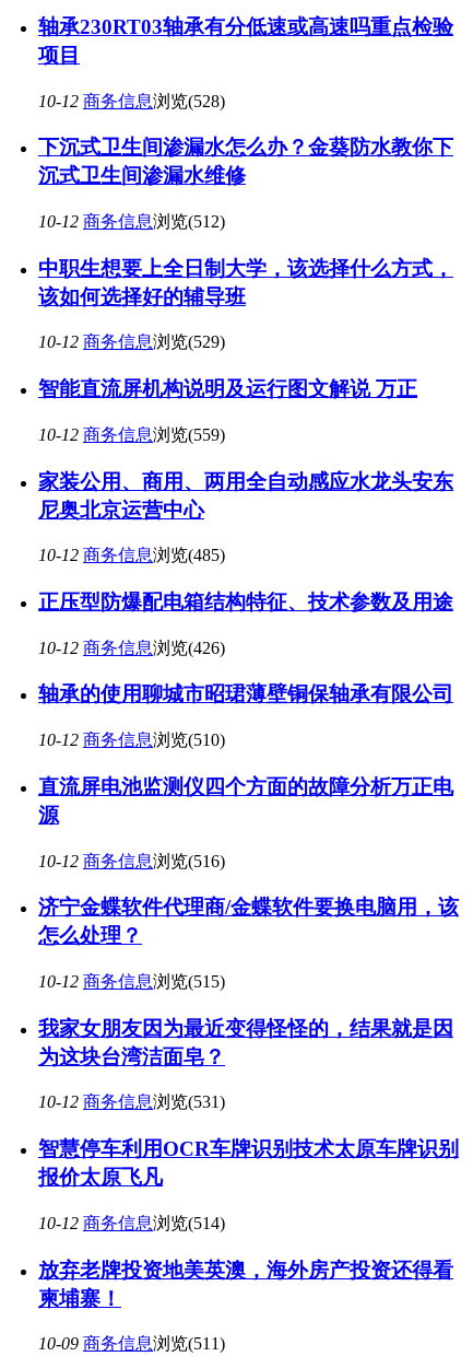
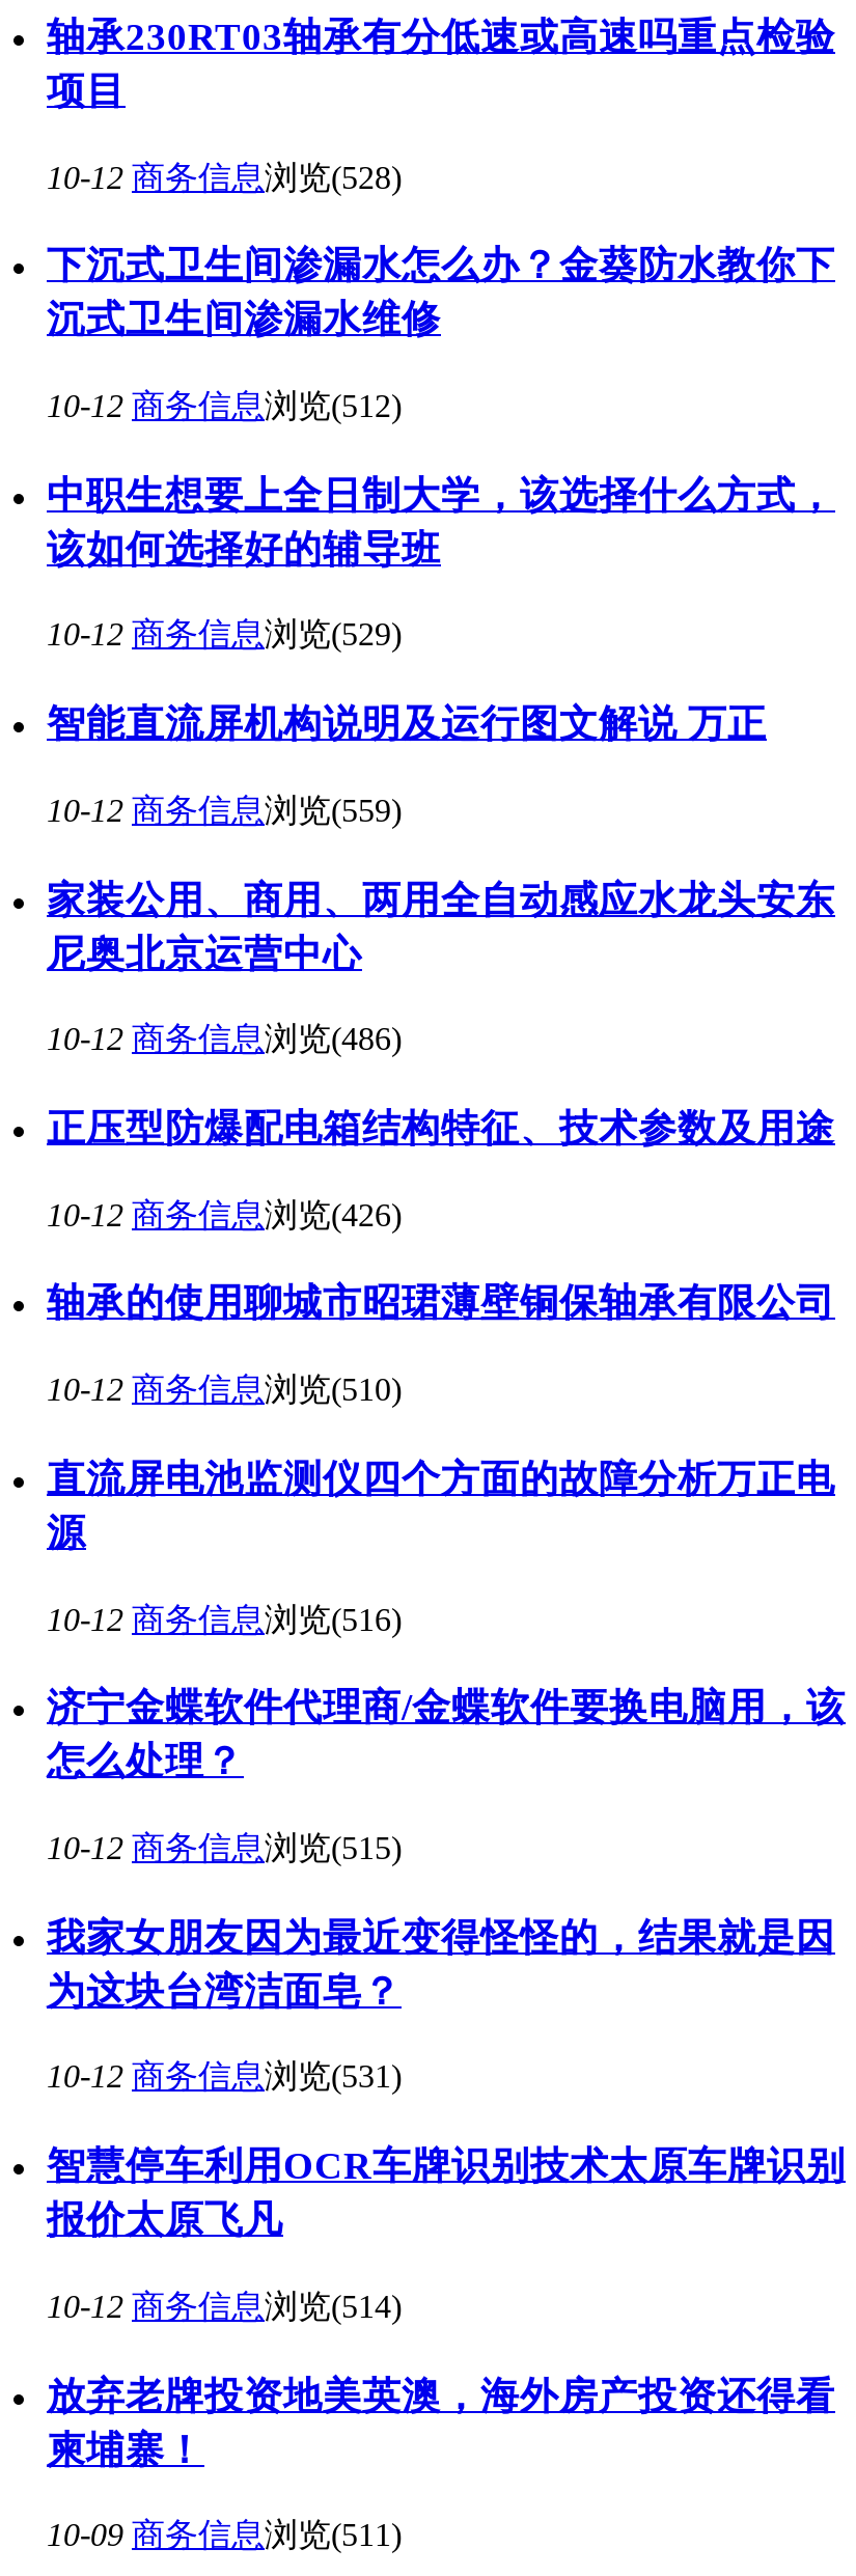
- 10-12 商务信息浏览(485)
+ 10-12 商务信息浏览(486)
